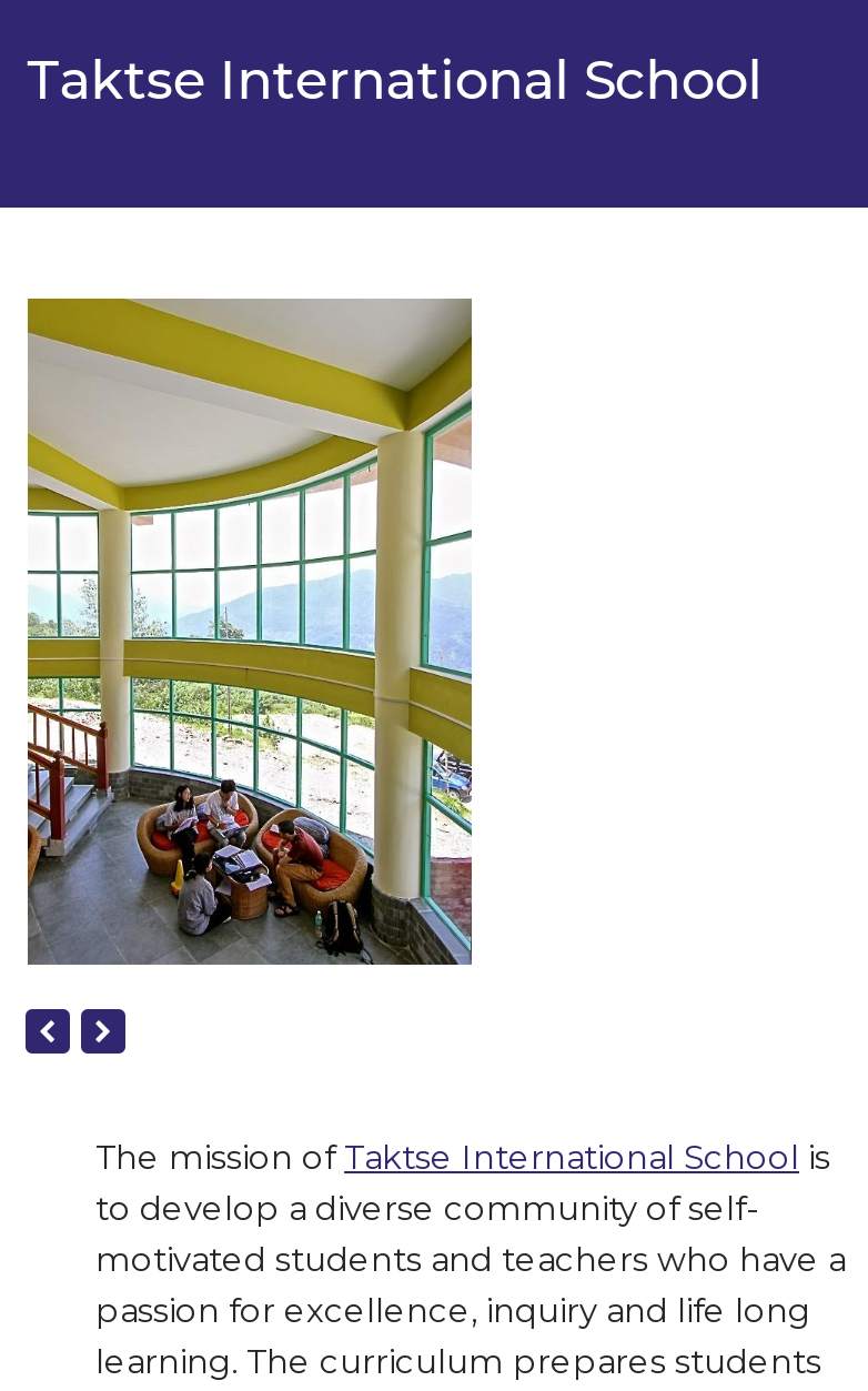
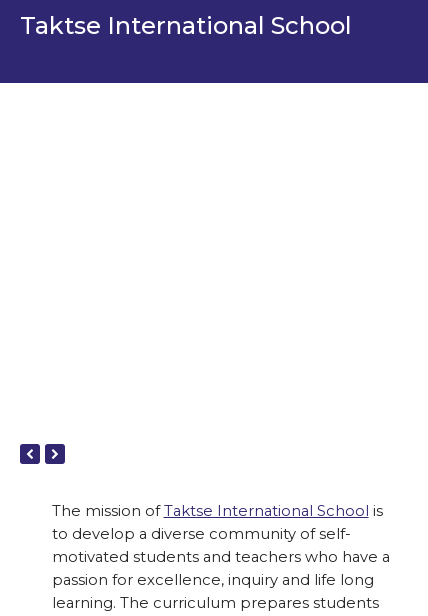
- [image]
